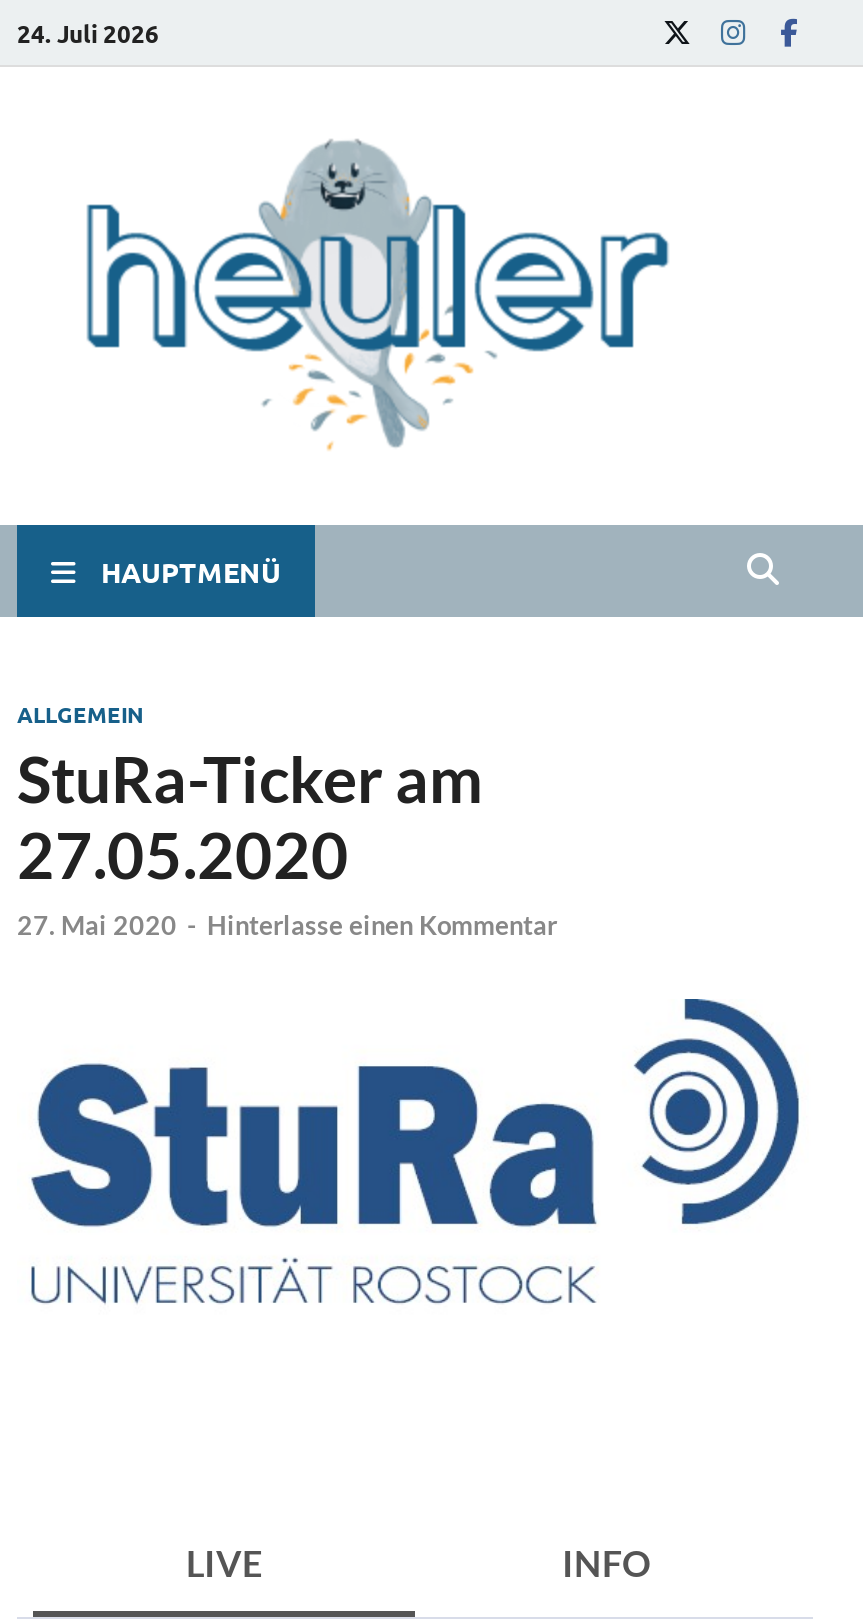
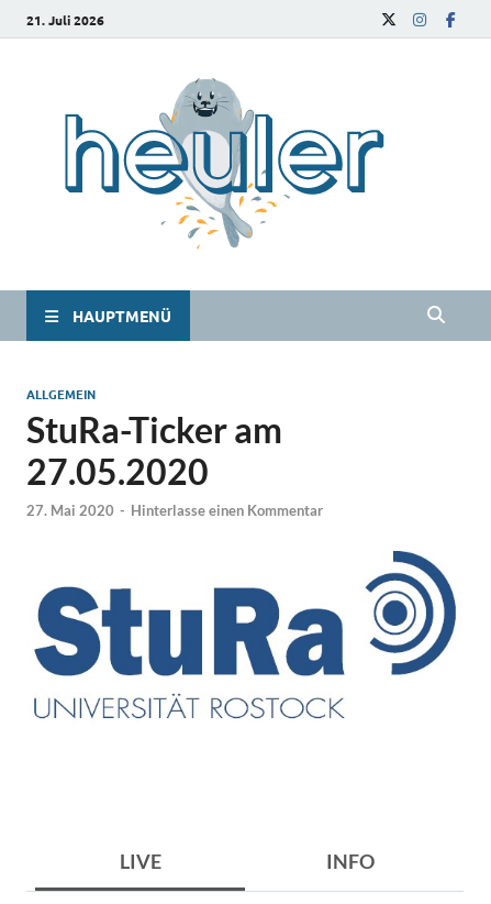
- 24. Juli 2026
+ 21. Juli 2026
